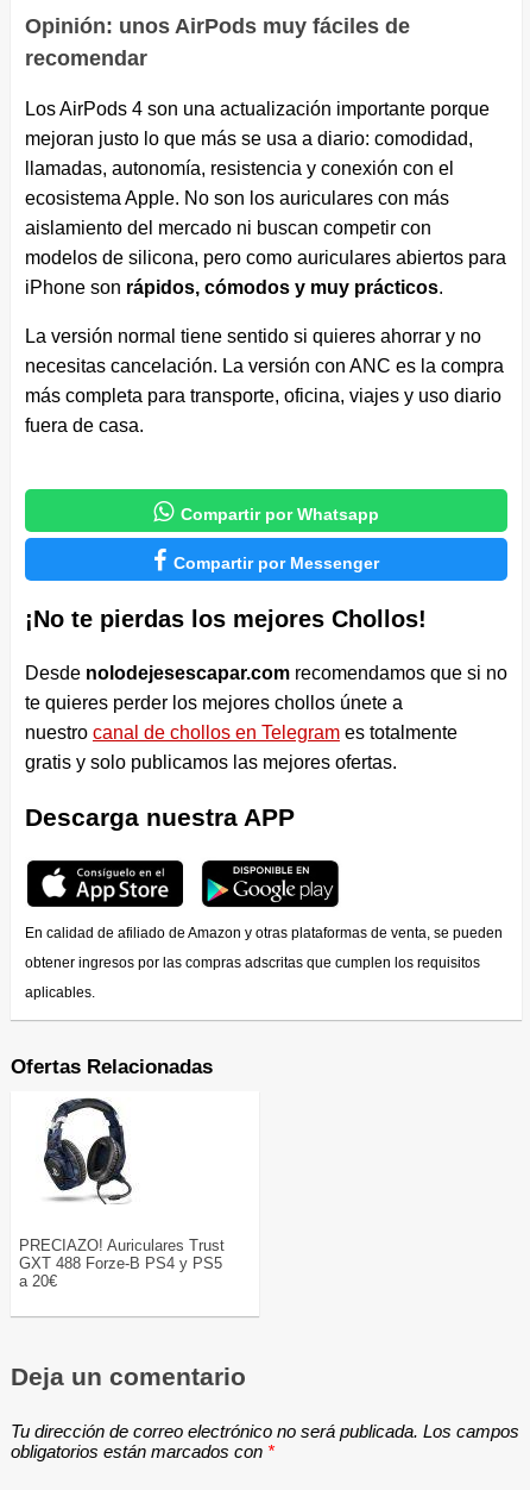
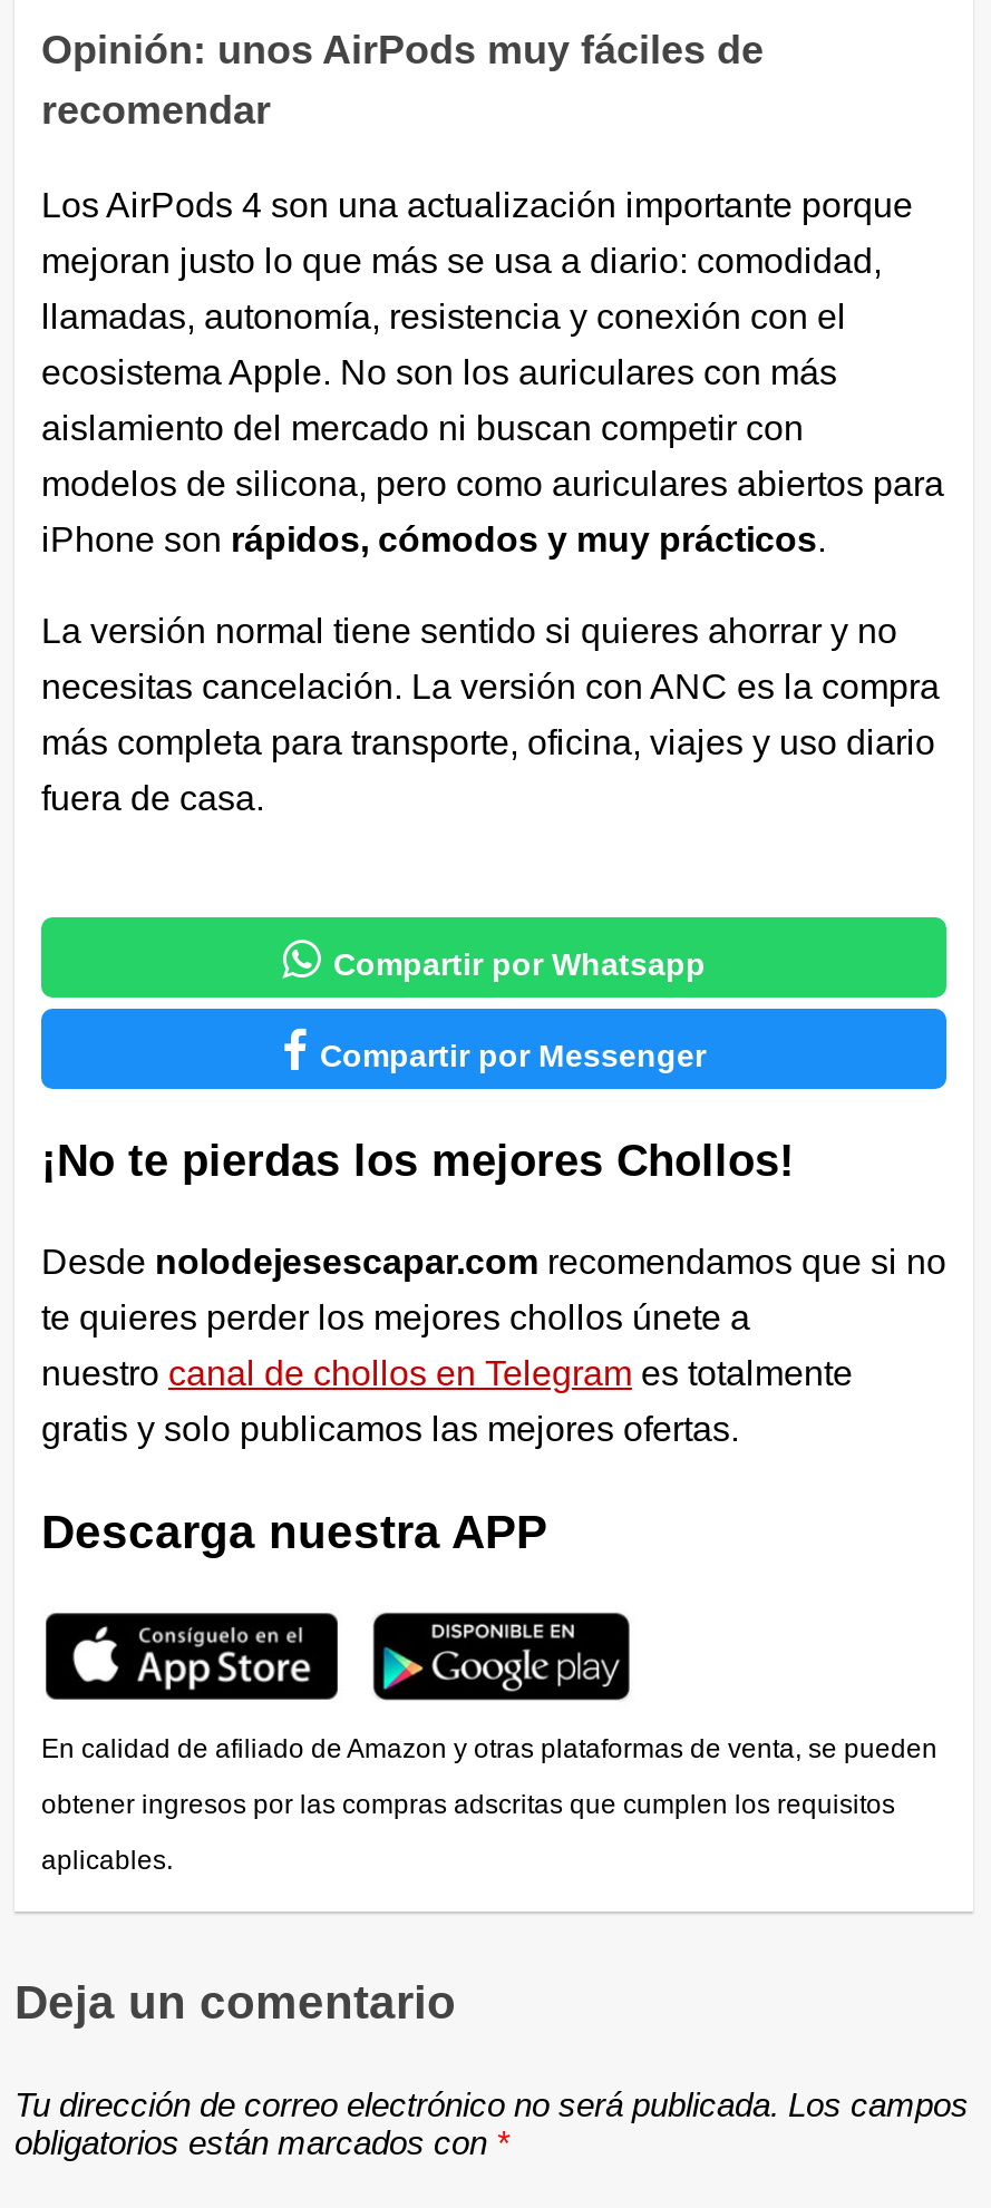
- Ofertas Relacionadas

- [image]
- PRECIAZO! Auriculares Trust
- GXT 488 Forze-B PS4 y PS5
- a 20€
